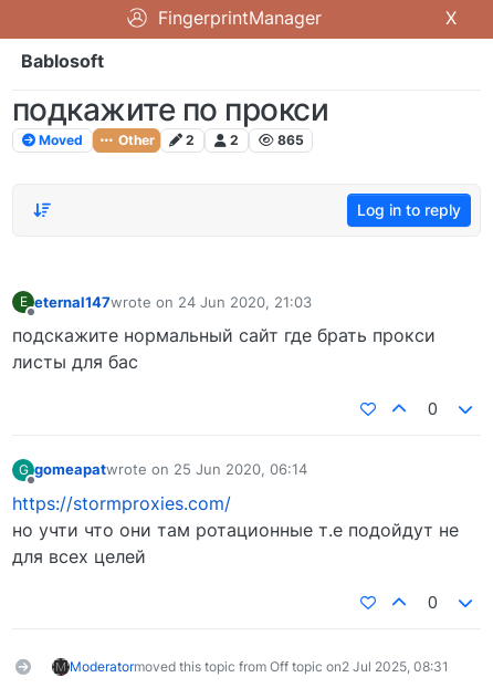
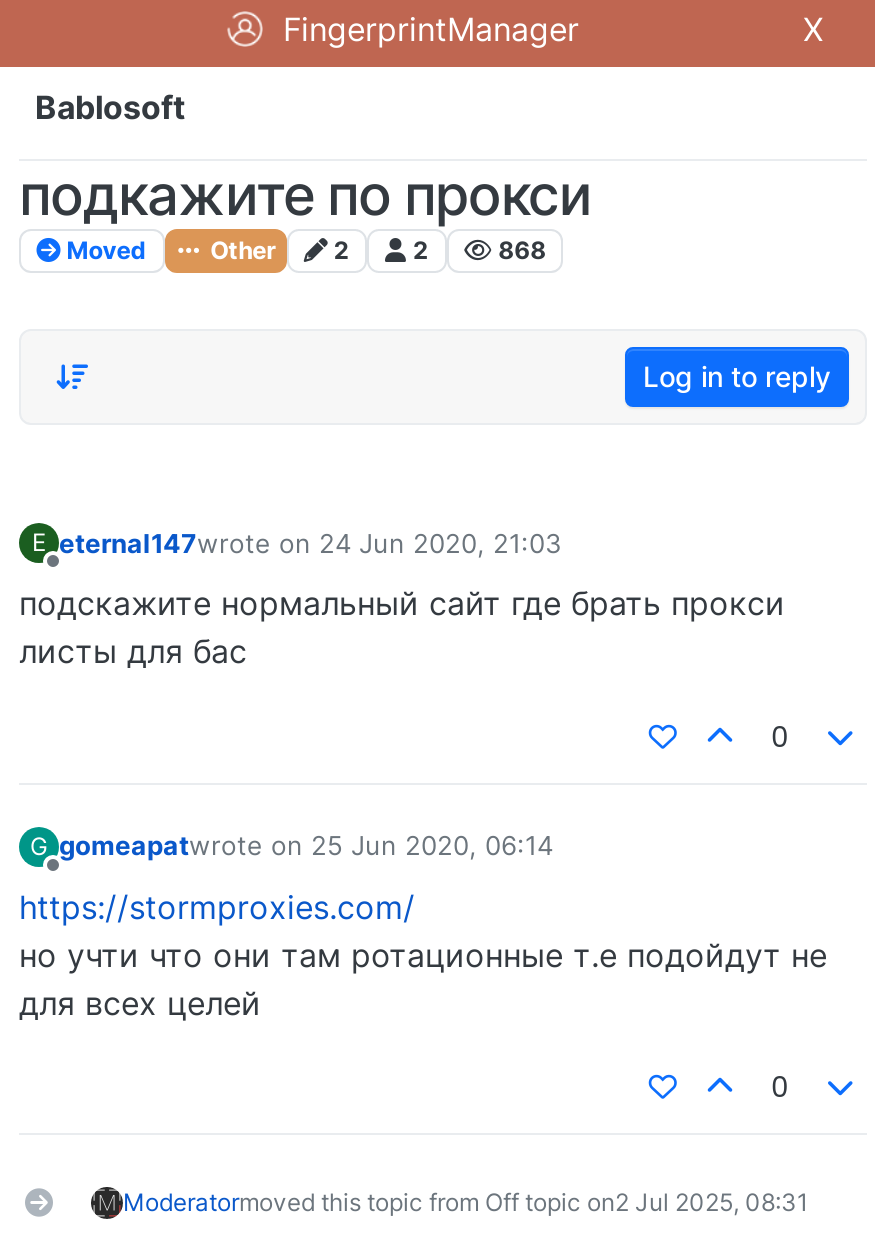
- 865
+ 868
